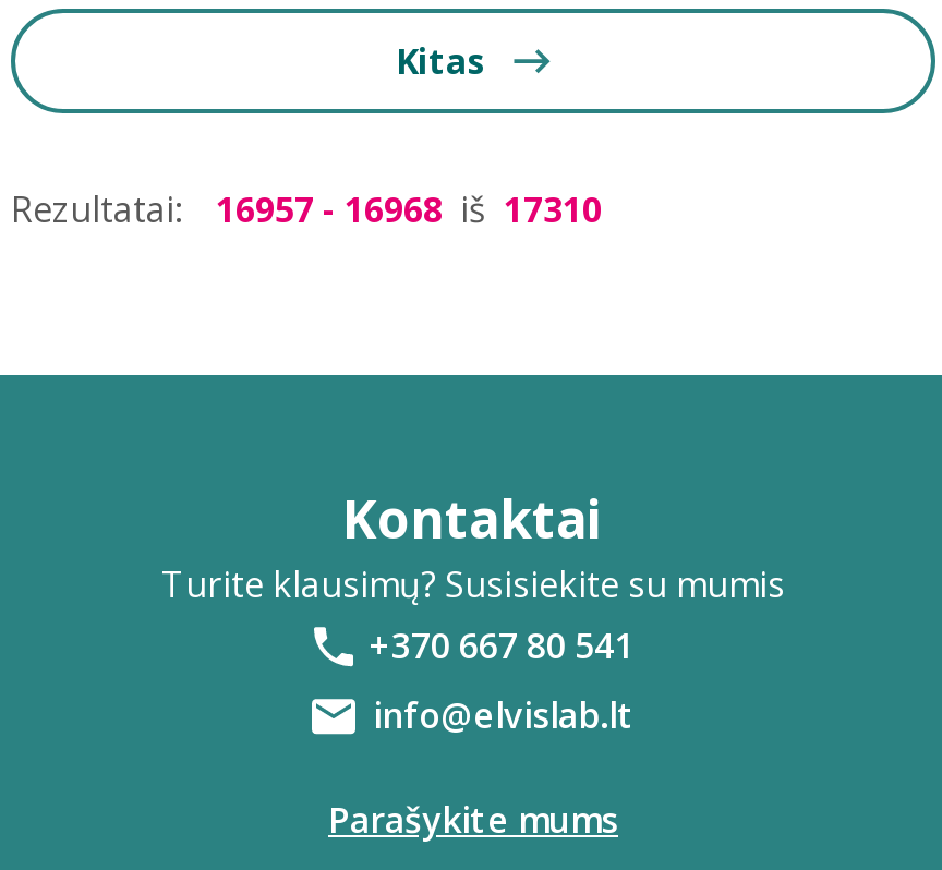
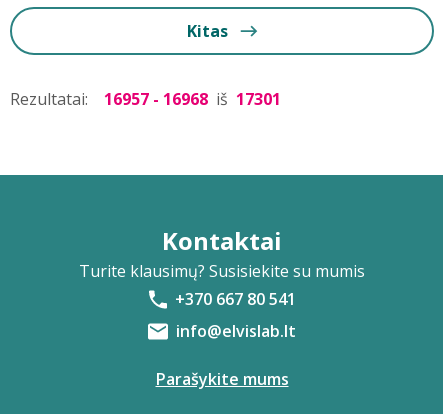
- Rezultatai: 16957 - 16968 iš 17310
+ Rezultatai: 16957 - 16968 iš 17301
